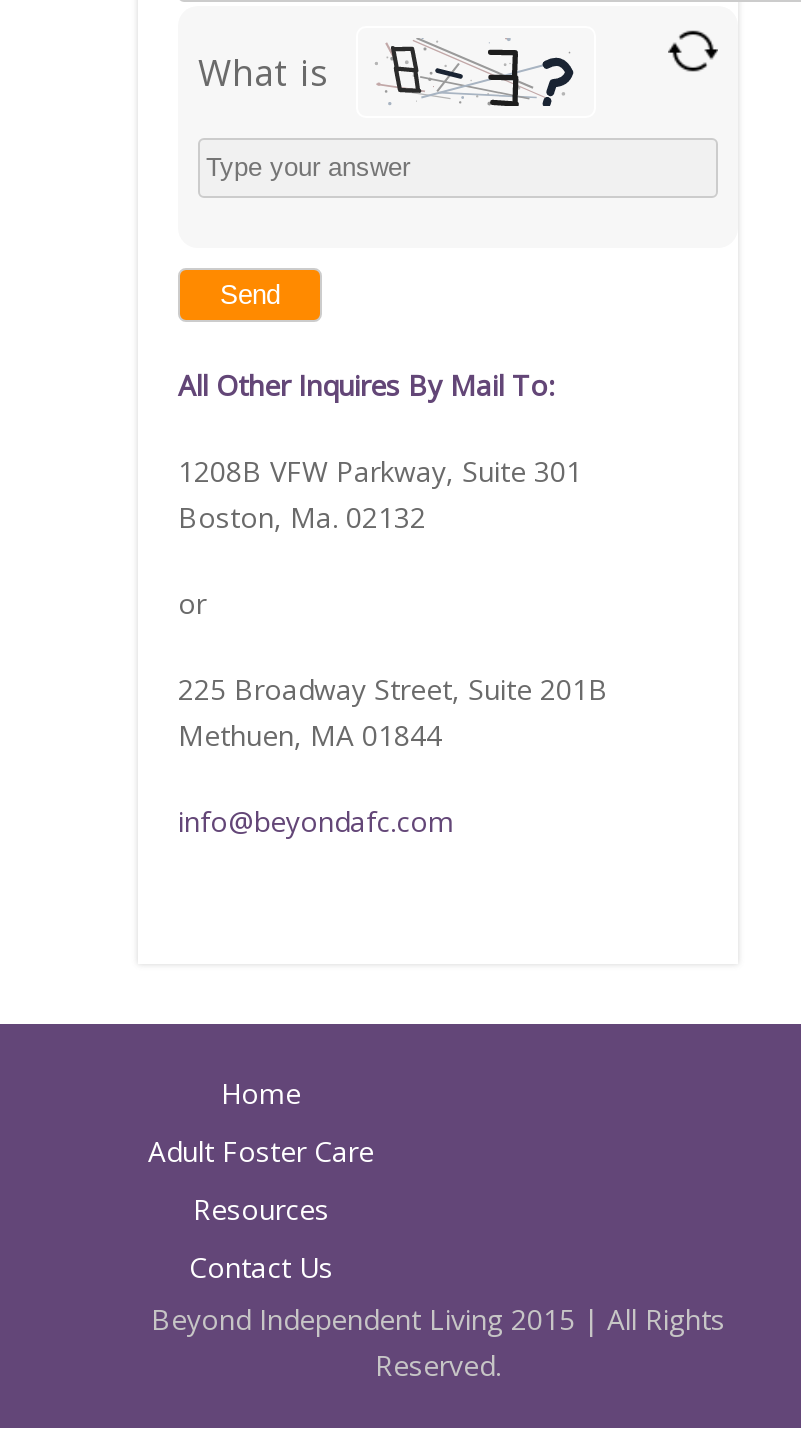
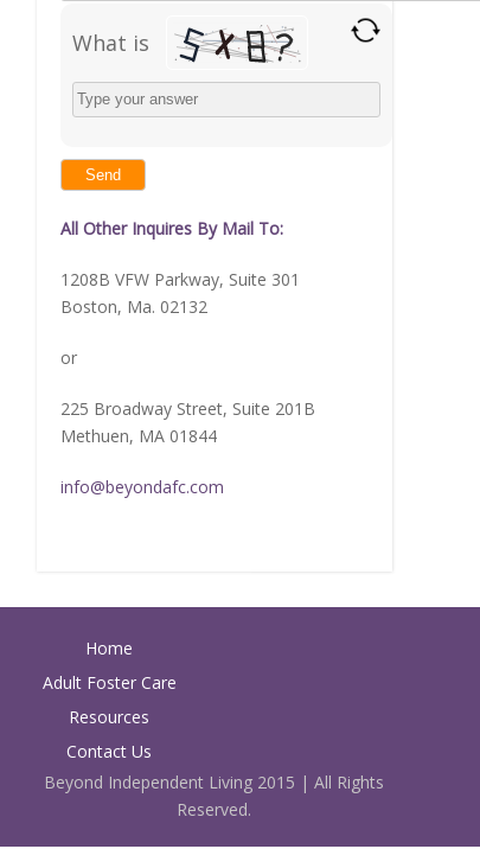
- [image]
+ [image]
